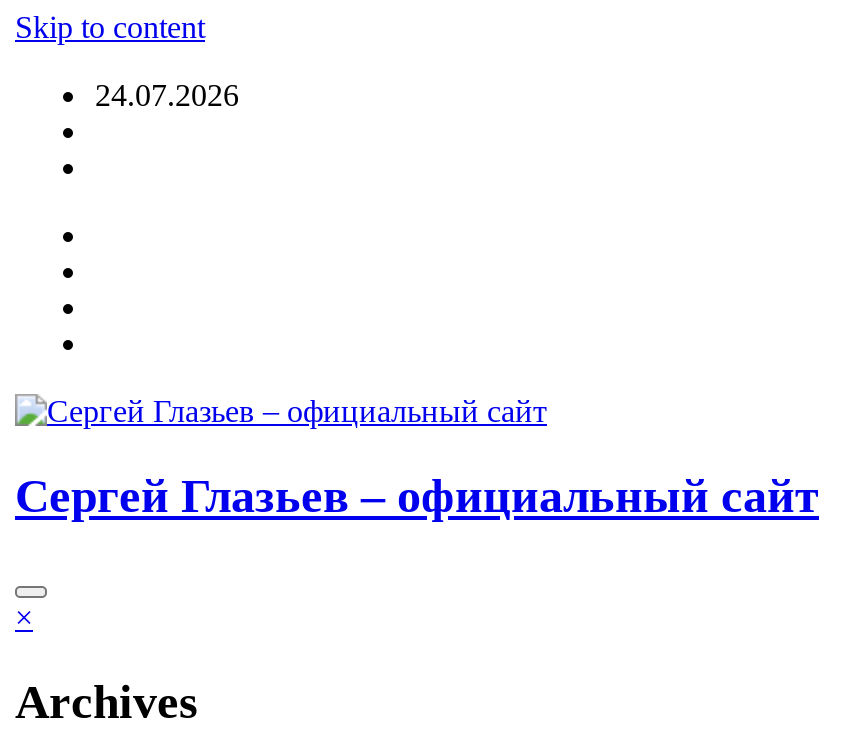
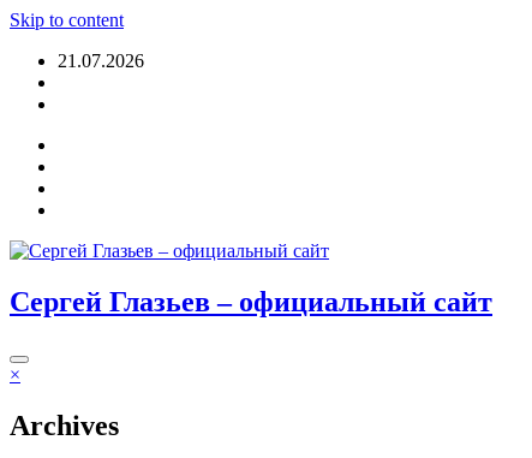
- 24.07.2026
+ 21.07.2026
